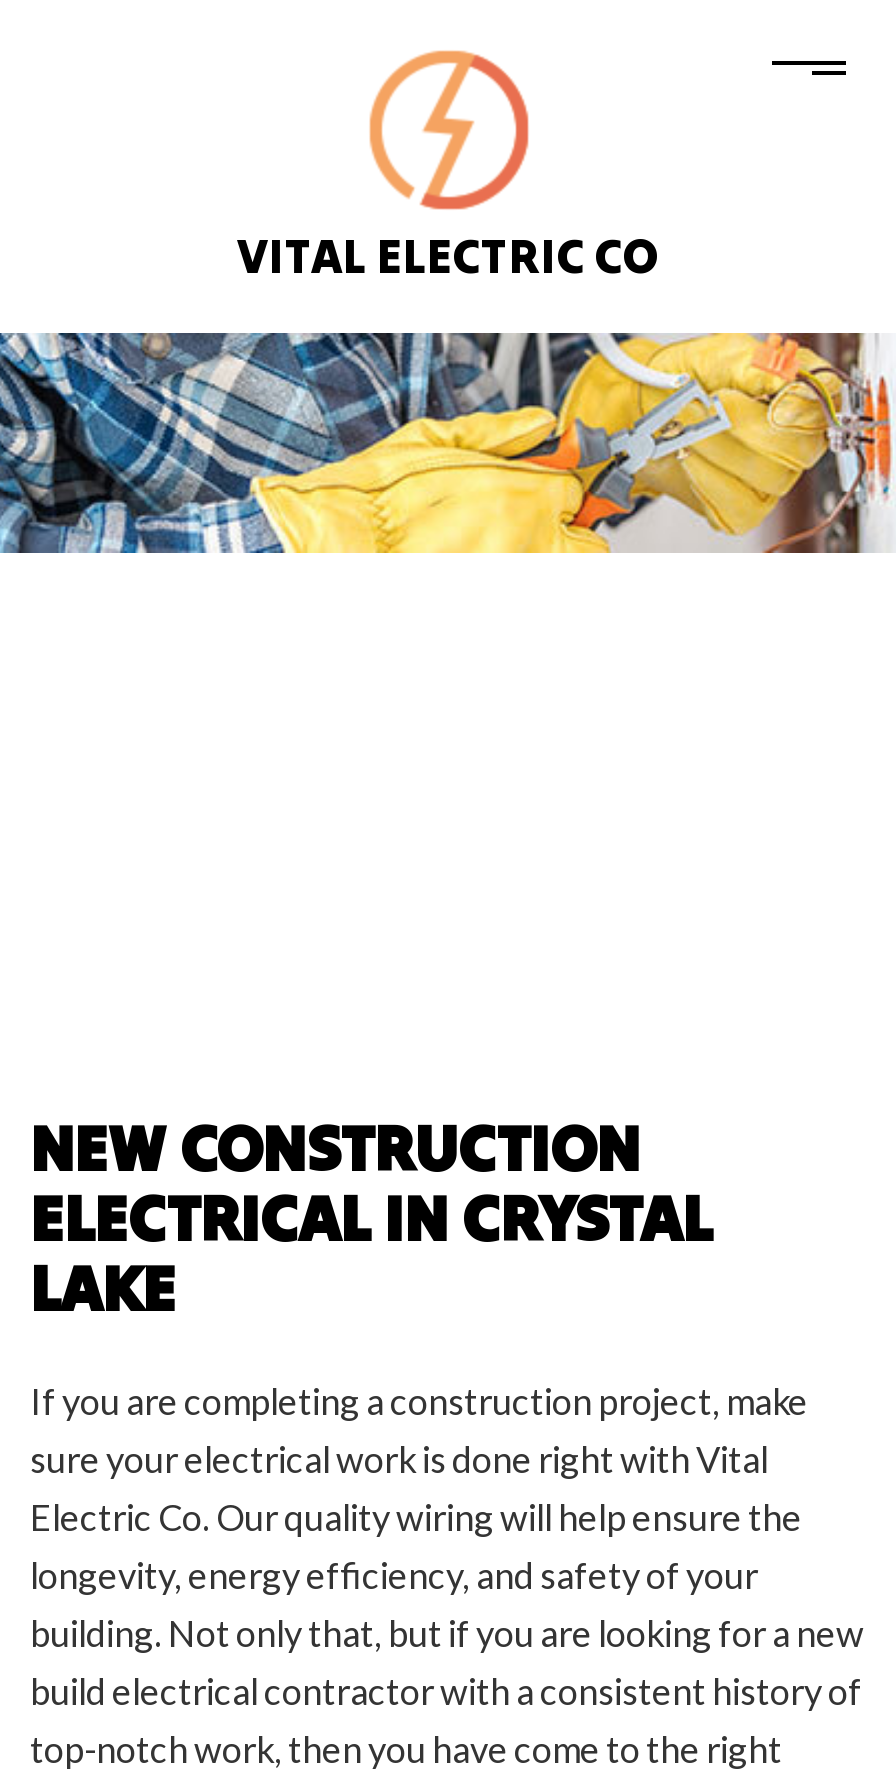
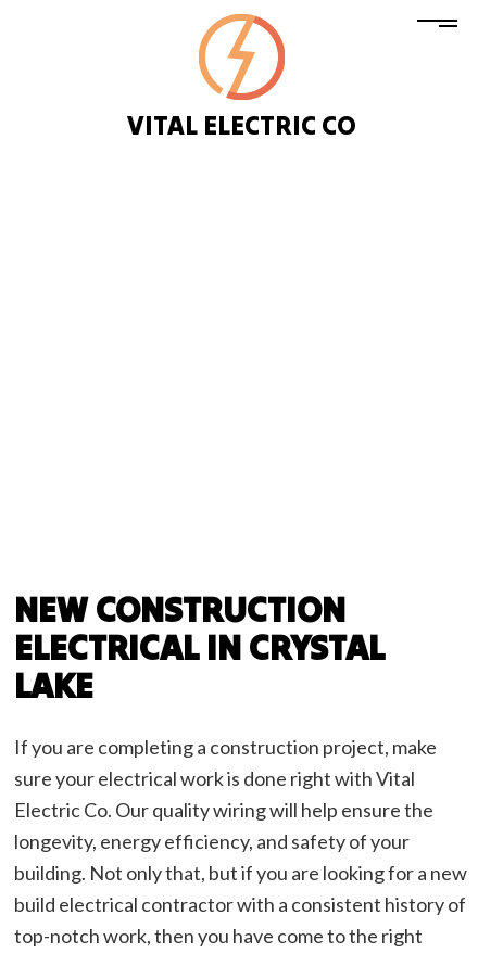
- [image]
